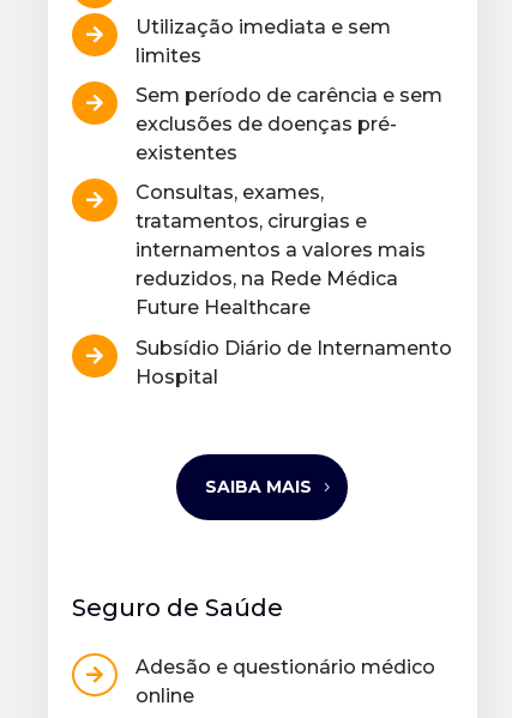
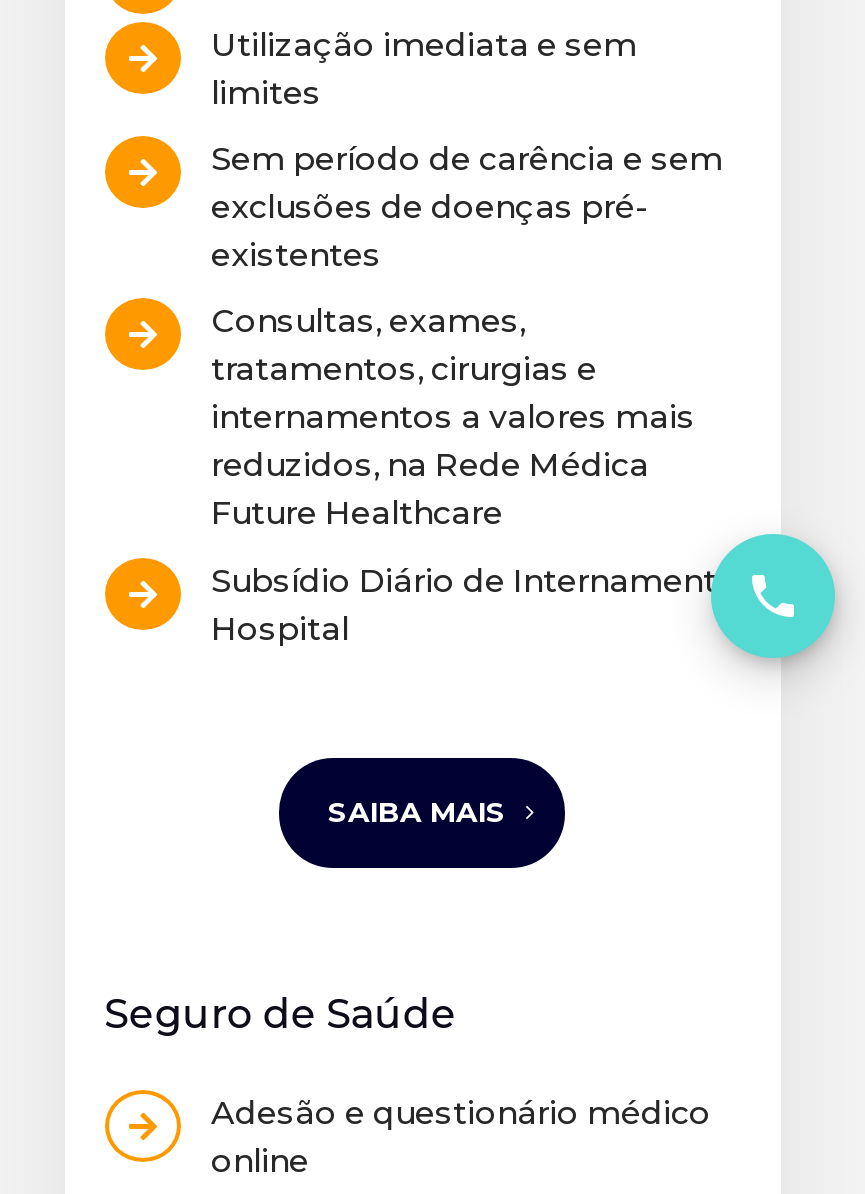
+ [image]
